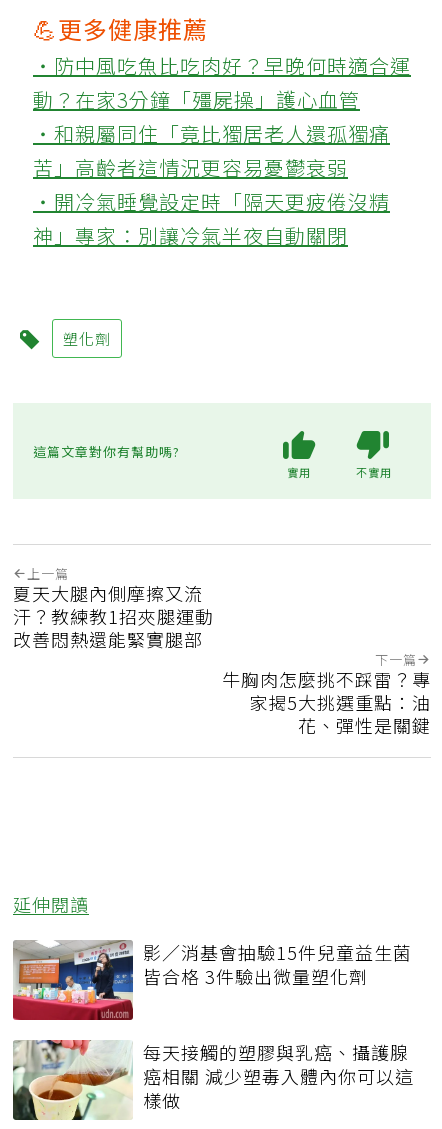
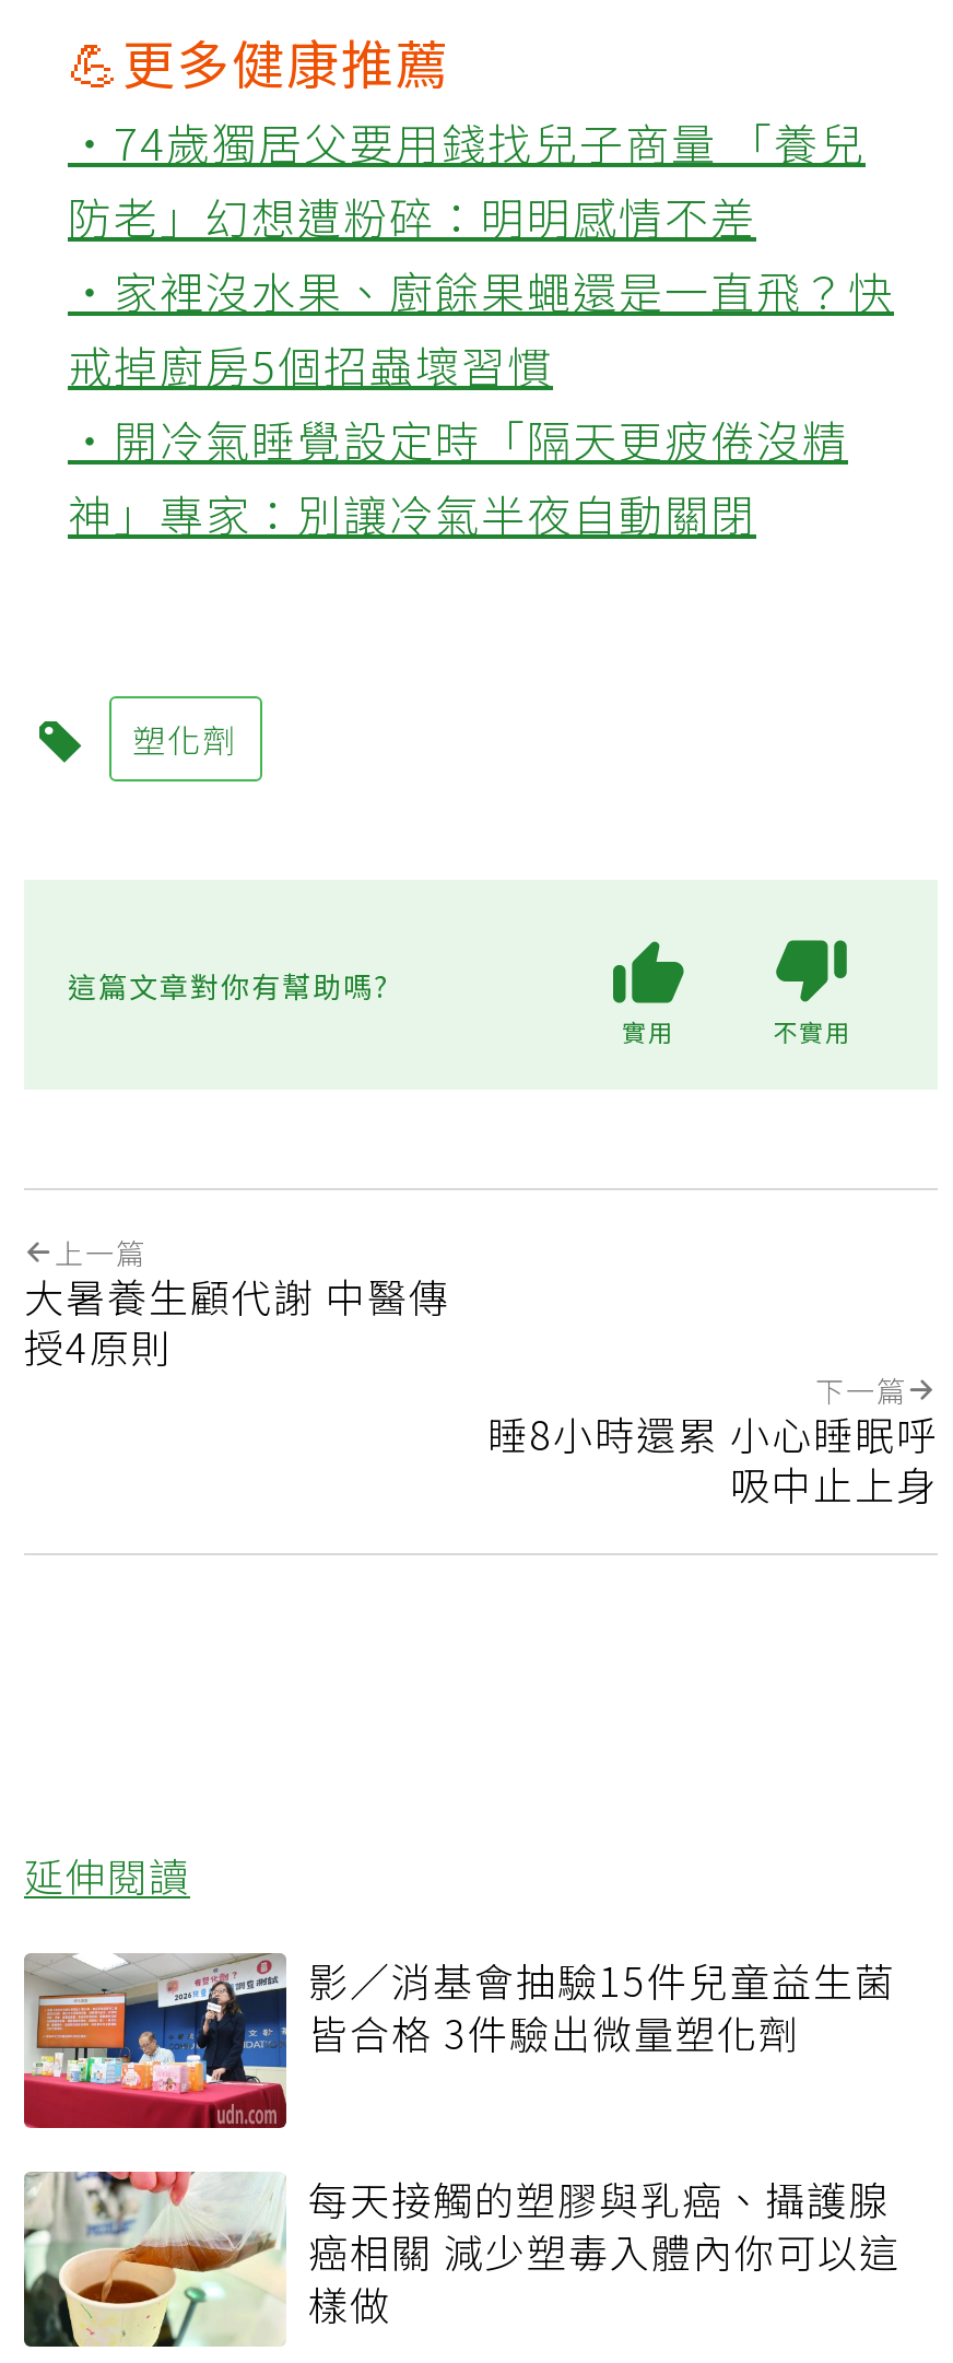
- ‧防中風吃魚比吃肉好？早晚何時適合運
- 動？在家3分鐘「殭屍操」護心血管
- ‧和親屬同住「竟比獨居老人還孤獨痛
- 苦」高齡者這情況更容易憂鬱衰弱
+ ‧74歲獨居父要用錢找兒子商量 「養兒
+ 防老」幻想遭粉碎：明明感情不差
+ ‧家裡沒水果、廚餘果蠅還是一直飛？快
+ 戒掉廚房5個招蟲壞習慣

- 夏天大腿內側摩擦又流
- 汗？教練教1招夾腿運動
- 改善悶熱還能緊實腿部
+ 大暑養生顧代謝 中醫傳
+ 授4原則

- 牛胸肉怎麼挑不踩雷？專
- 家揭5大挑選重點：油
- 花、彈性是關鍵
+ 睡8小時還累 小心睡眠呼
+ 吸中止上身
